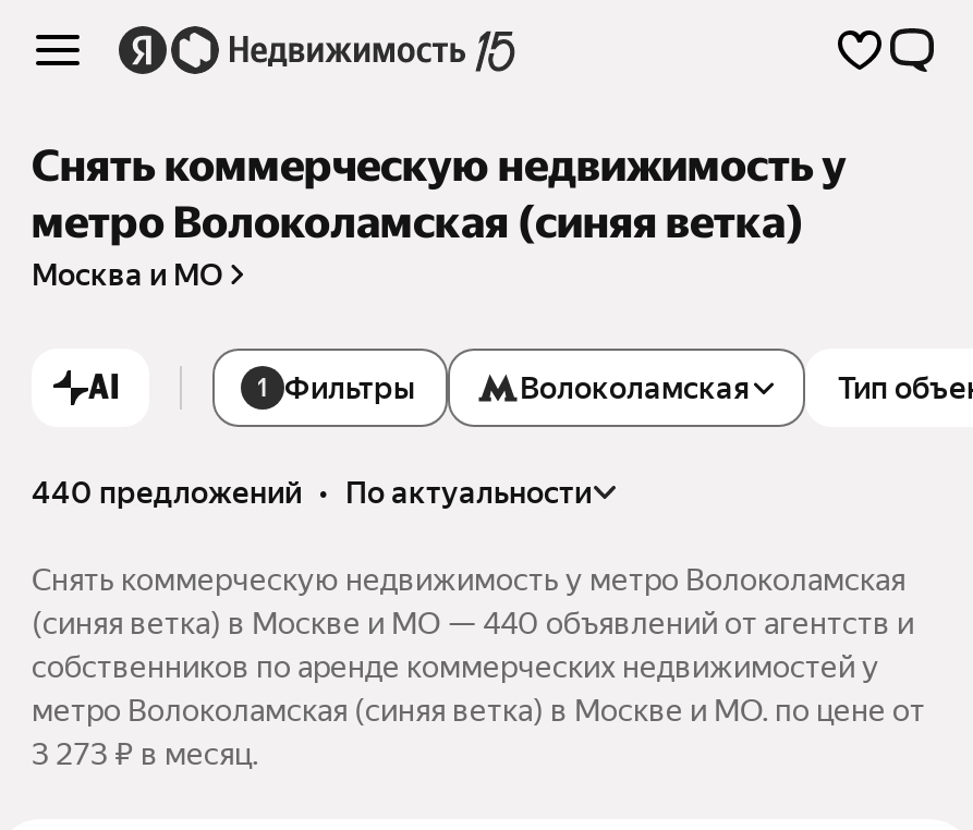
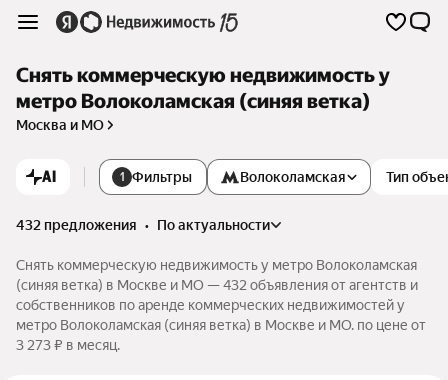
- 440 предложений • по актуальности
+ 432 предложения • по актуальности

- (синяя ветка) в Москве и МО — 440 объявлений от агентств и
+ (синяя ветка) в Москве и МО — 432 объявления от агентств и
